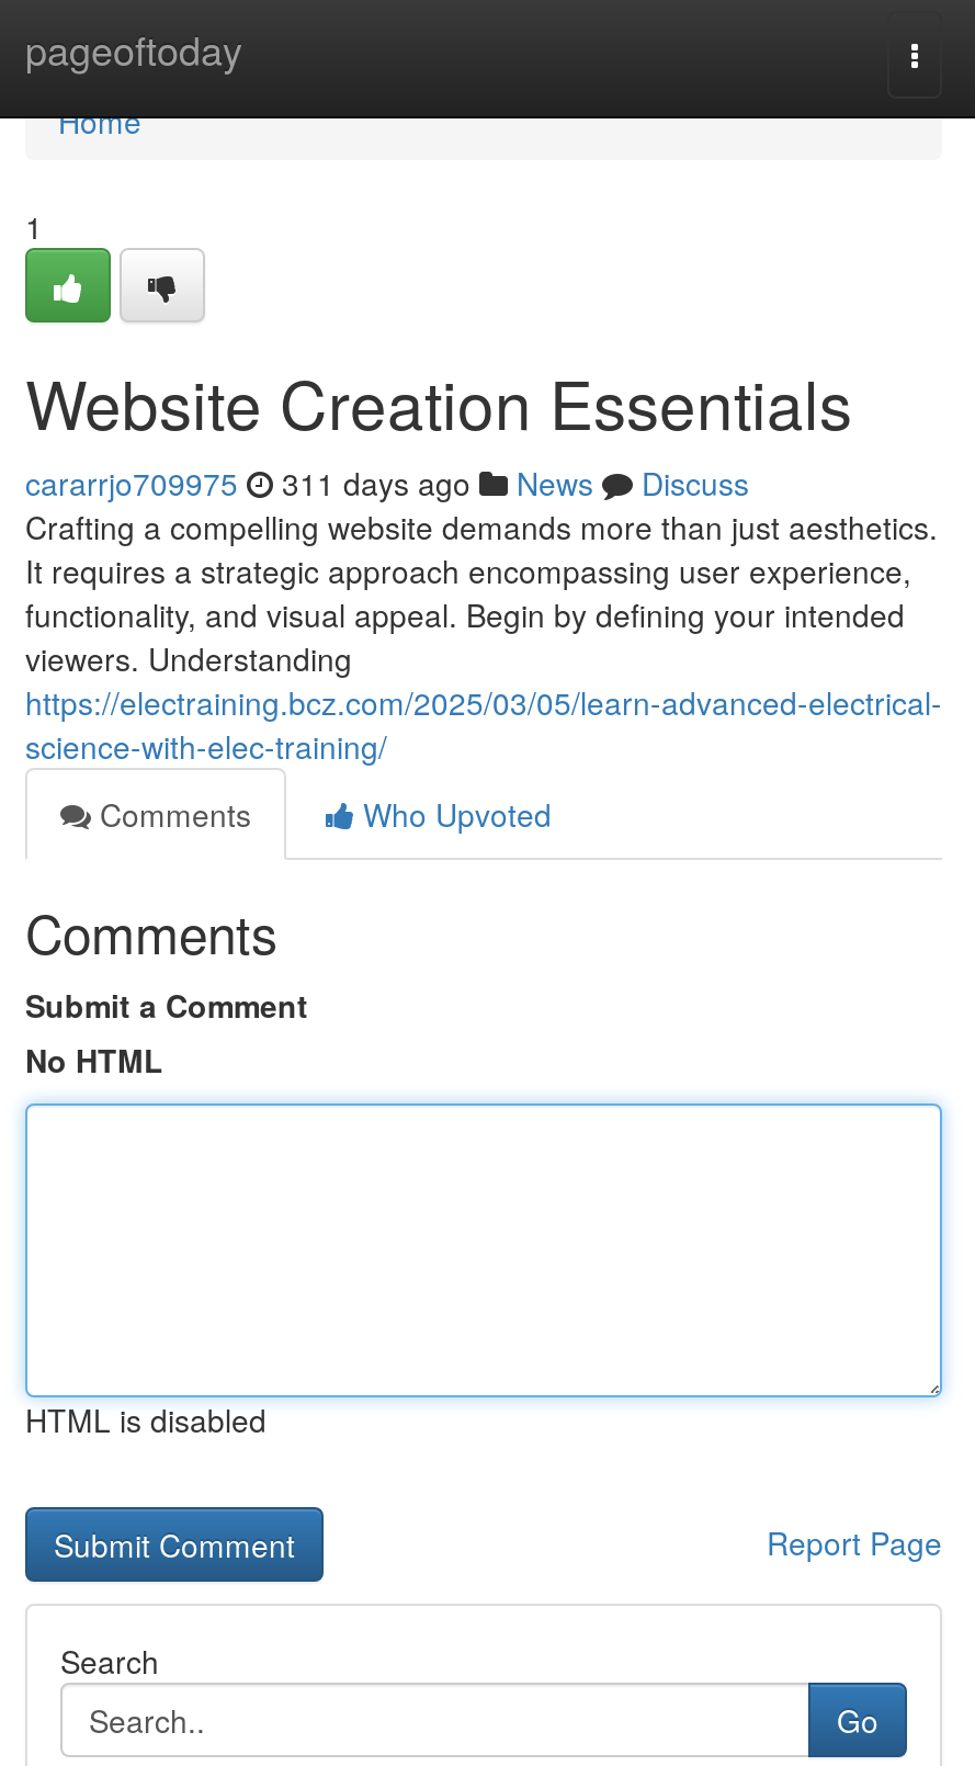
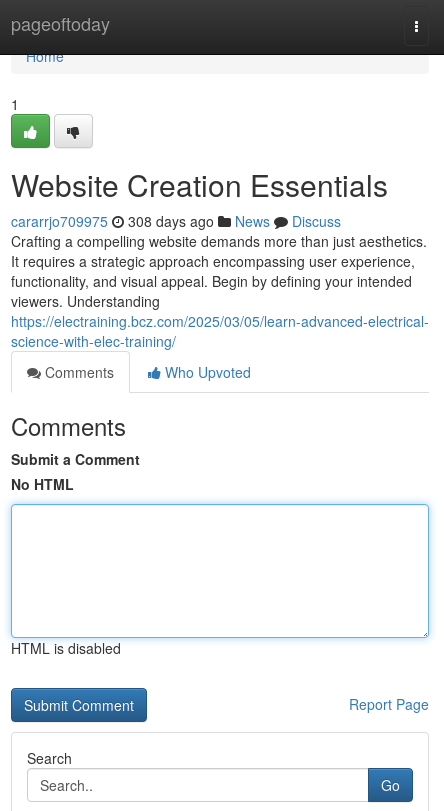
- cararrjo709975 311 days ago News Discuss
+ cararrjo709975 308 days ago News Discuss
